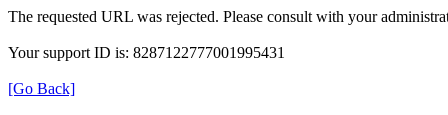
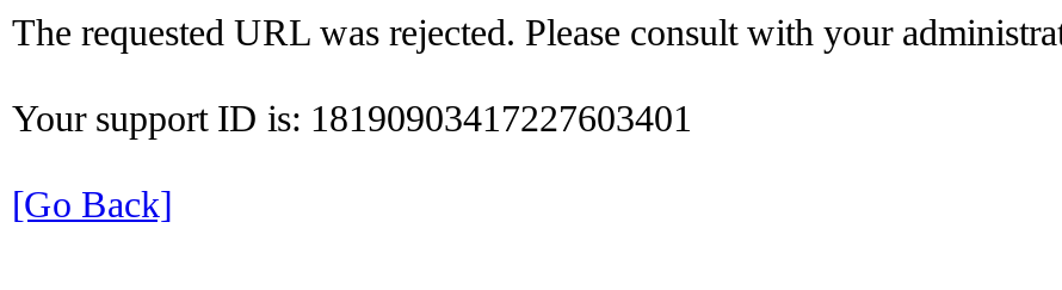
- Your support ID is: 8287122777001995431
+ Your support ID is: 18190903417227603401
